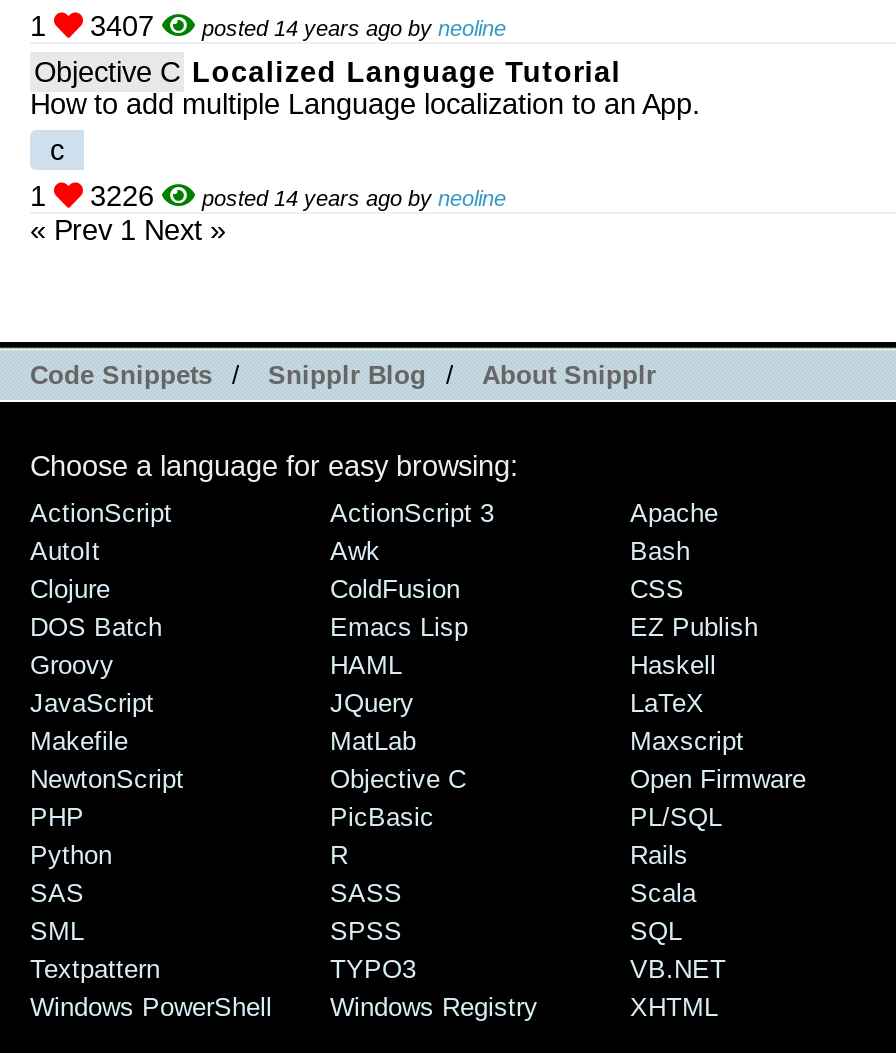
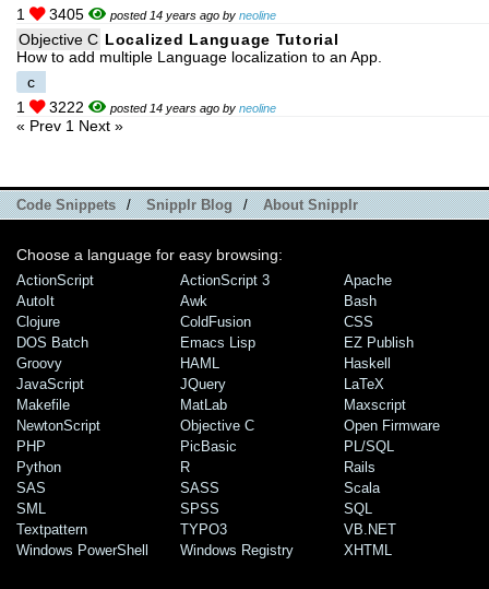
- 1 3407 posted 14 years ago by neoline
+ 1 3405 posted 14 years ago by neoline

- 1 3226 posted 14 years ago by neoline
+ 1 3222 posted 14 years ago by neoline
